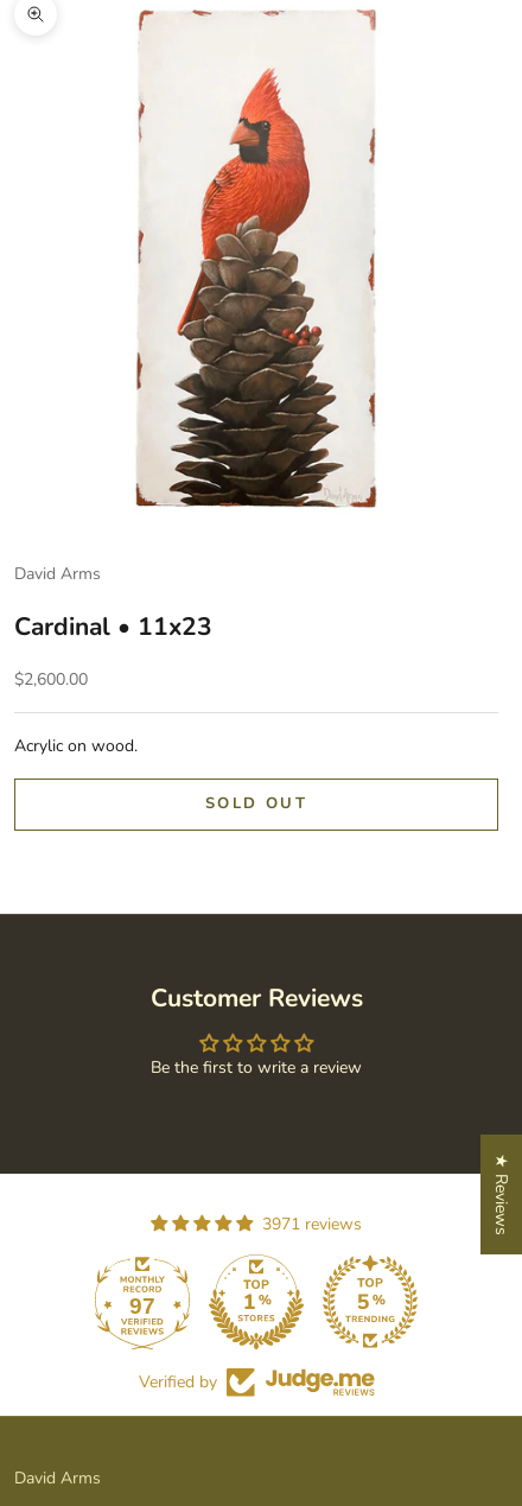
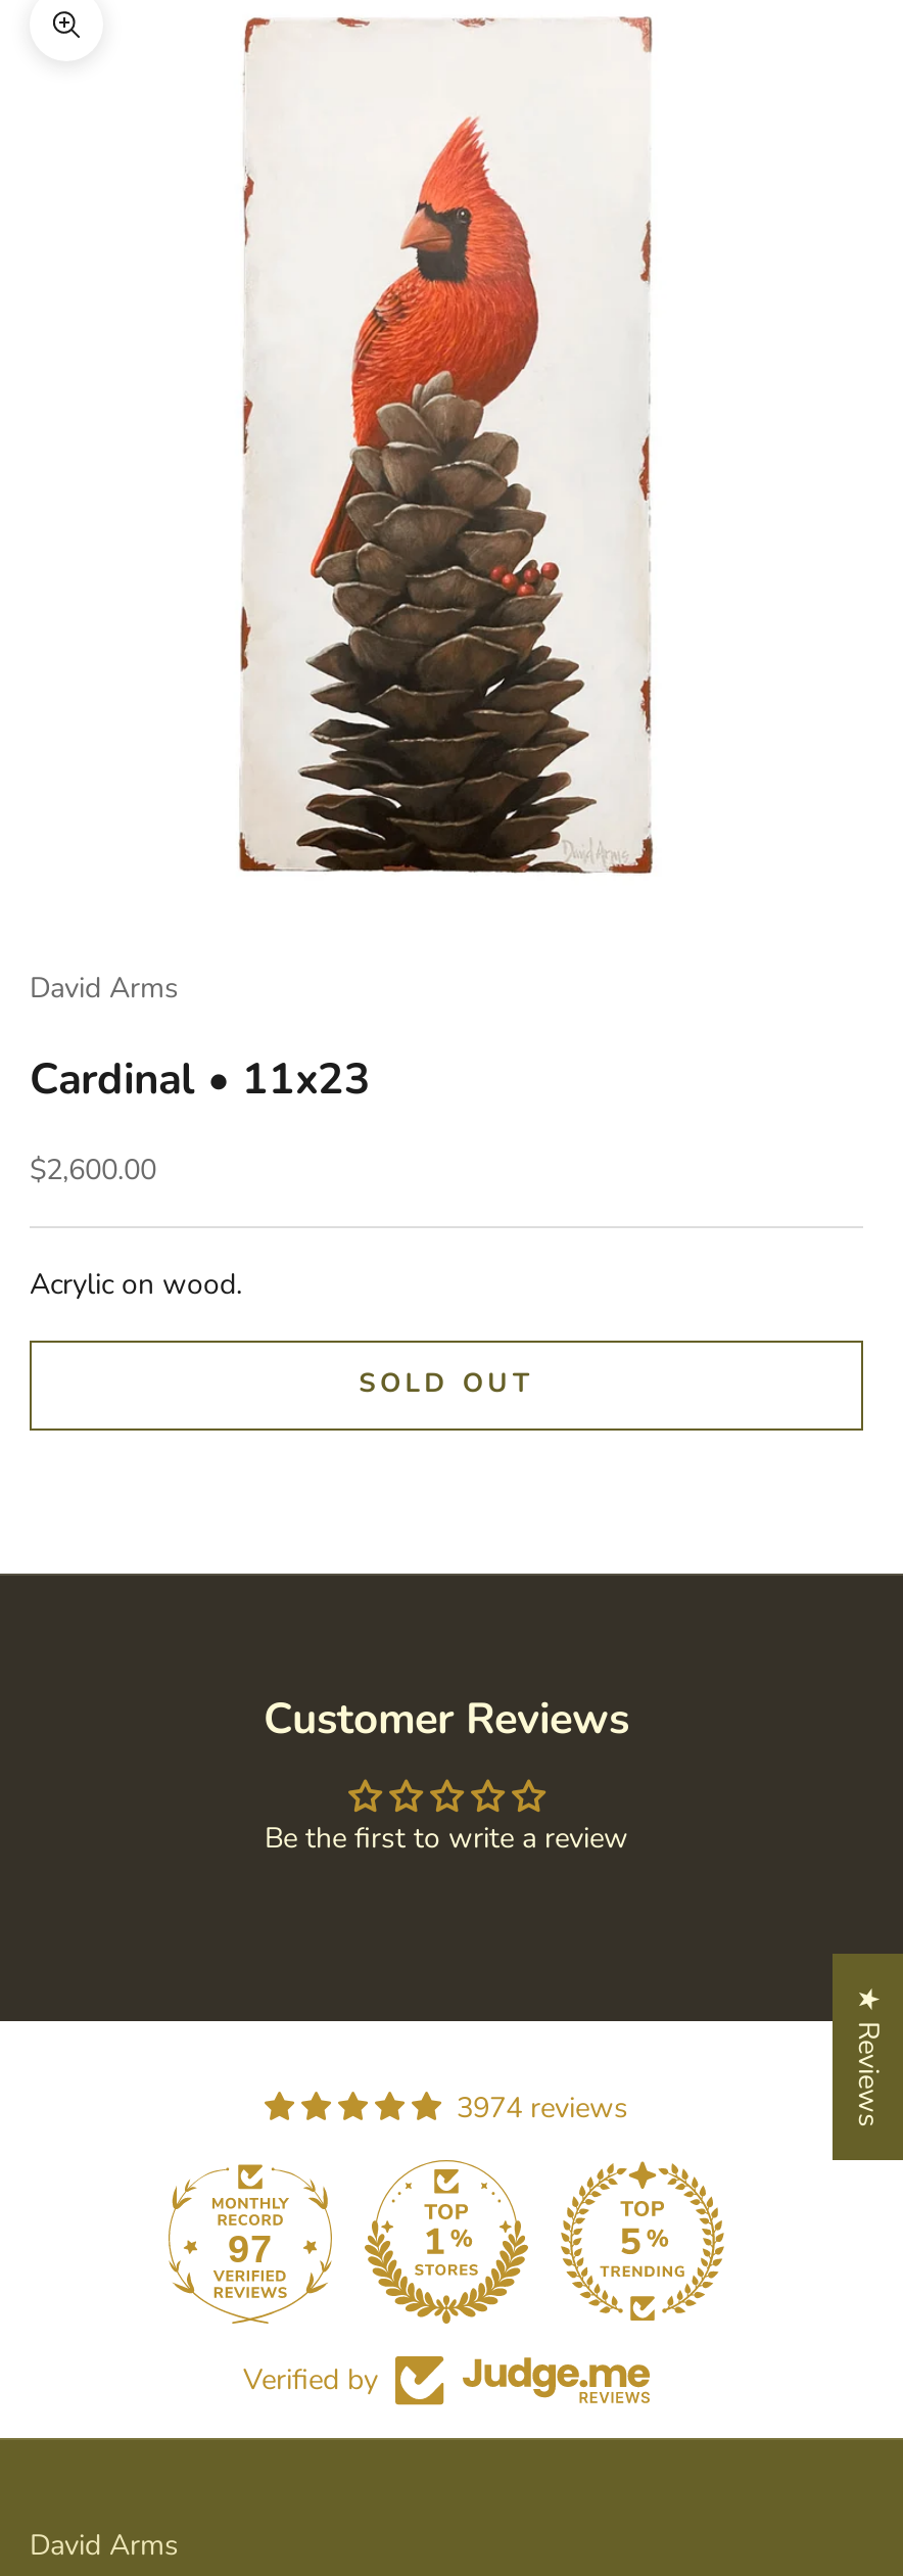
- 3971 reviews
+ 3974 reviews
